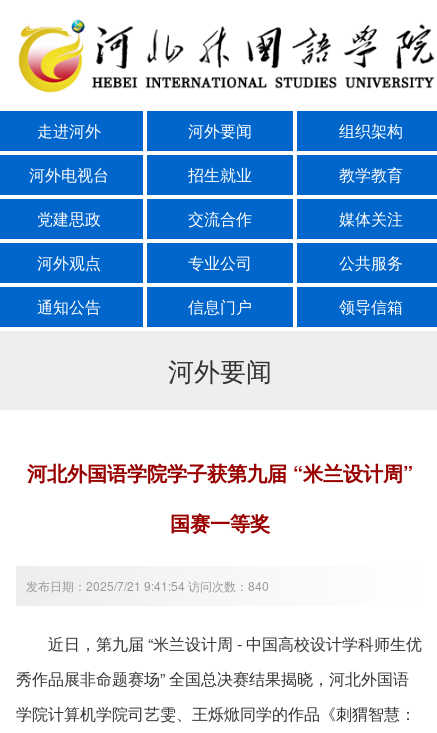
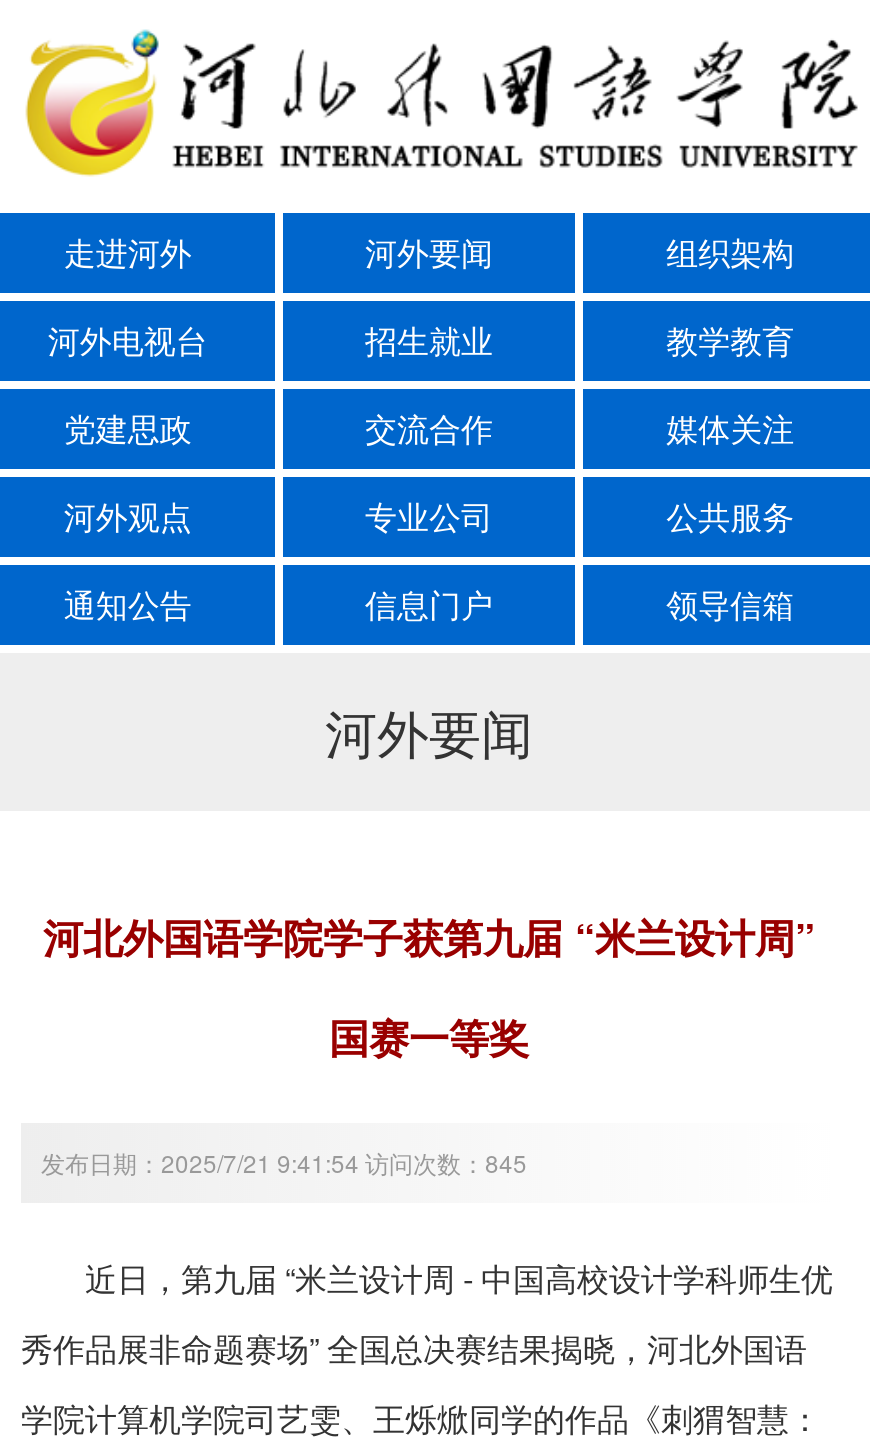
- 发布日期：2025/7/21 9:41:54 访问次数：840
+ 发布日期：2025/7/21 9:41:54 访问次数：845
